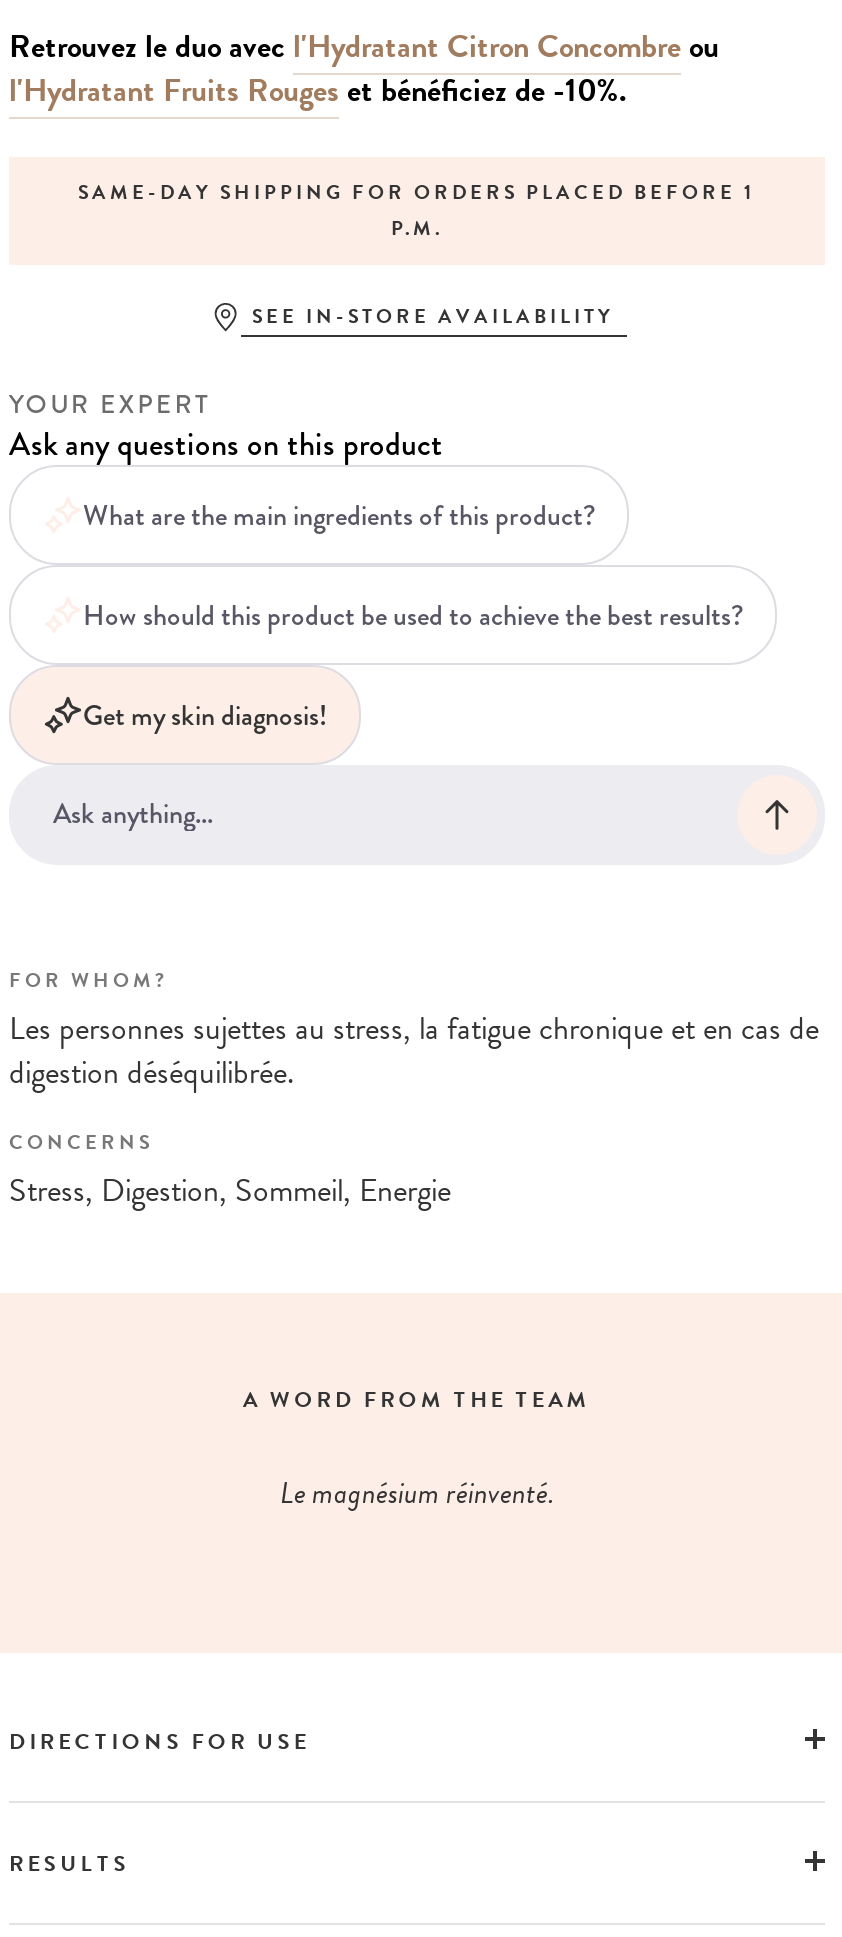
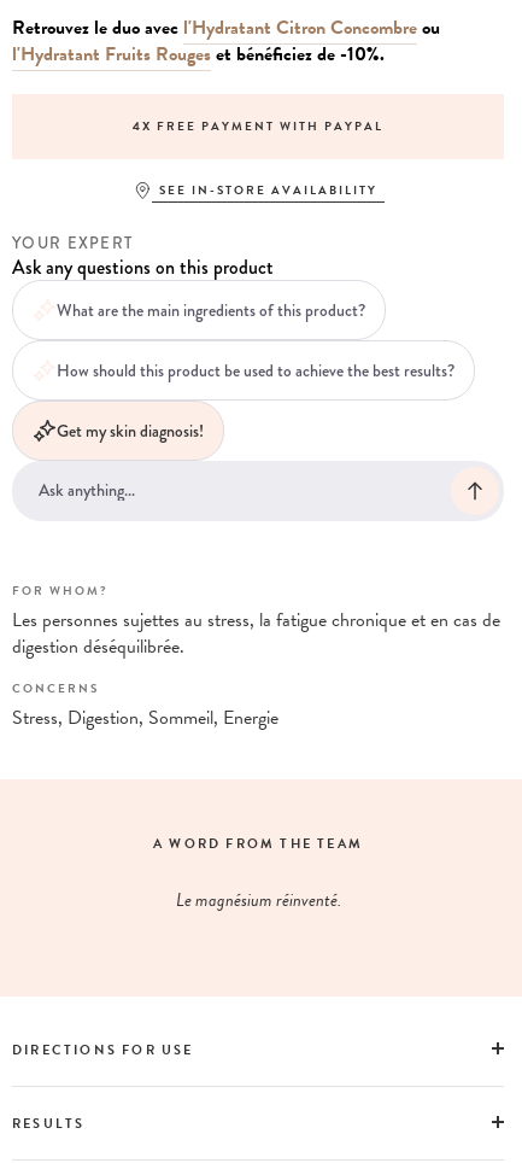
- SAME-DAY SHIPPING FOR ORDERS PLACED BEFORE 1
- P.M.
+ 4X FREE PAYMENT WITH PAYPAL
